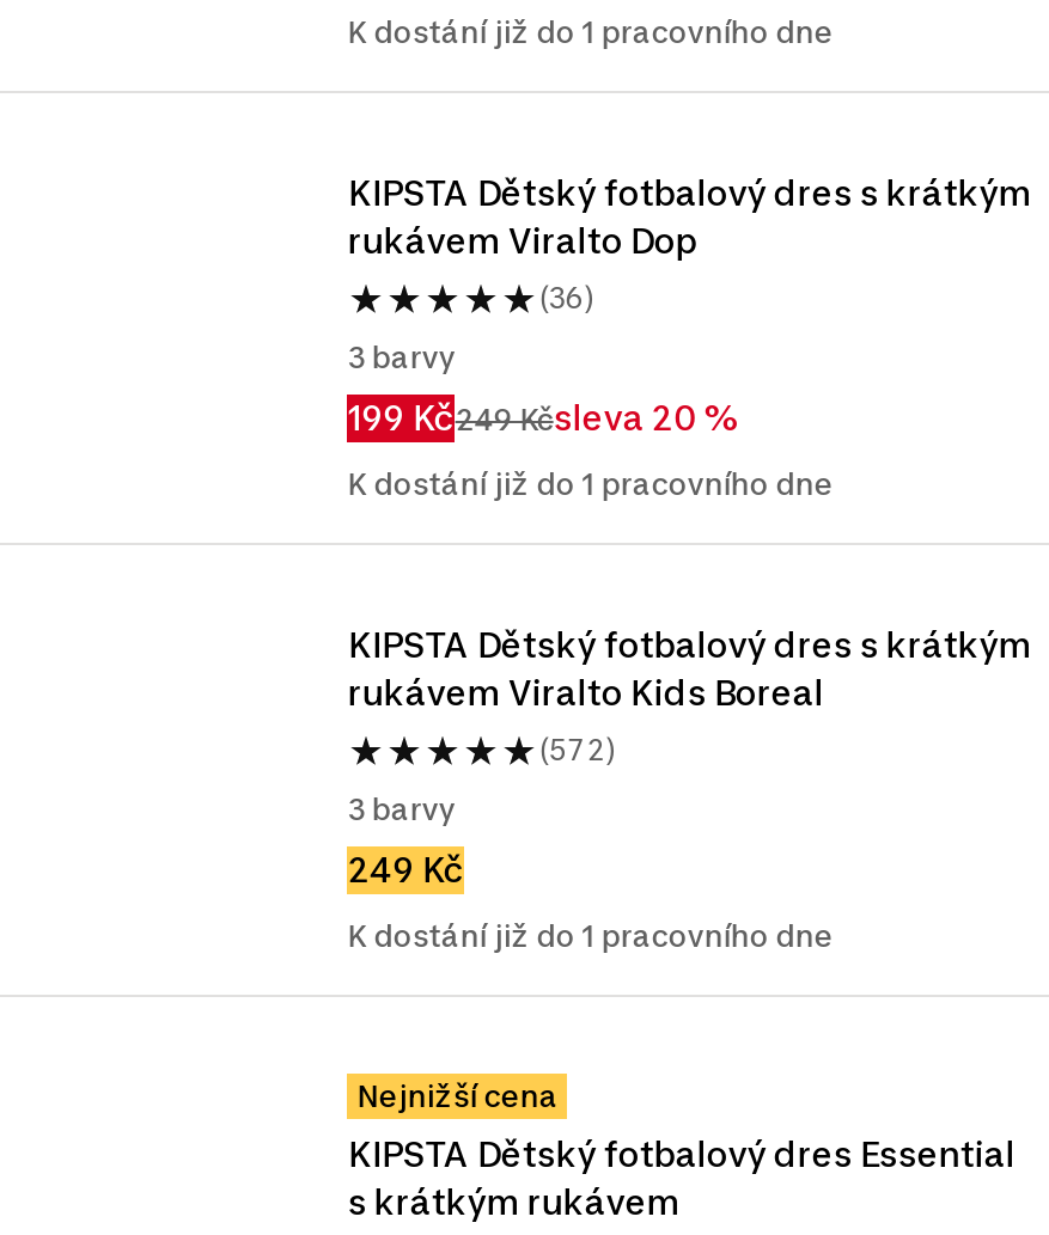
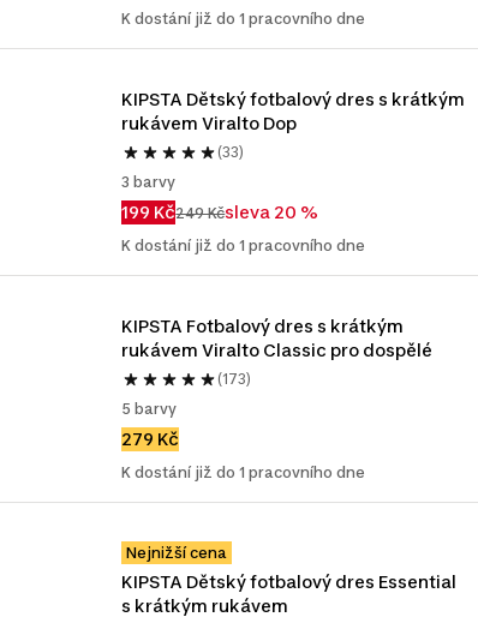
- (36)
+ (33)

- KIPSTA Dětský fotbalový dres s krátkým
- rukávem Viralto Kids Boreal
+ KIPSTA Fotbalový dres s krátkým
+ rukávem Viralto Classic pro dospělé

- (572)
+ (173)

- 3 barvy
+ 5 barvy

- 249 Kč
+ 279 Kč
